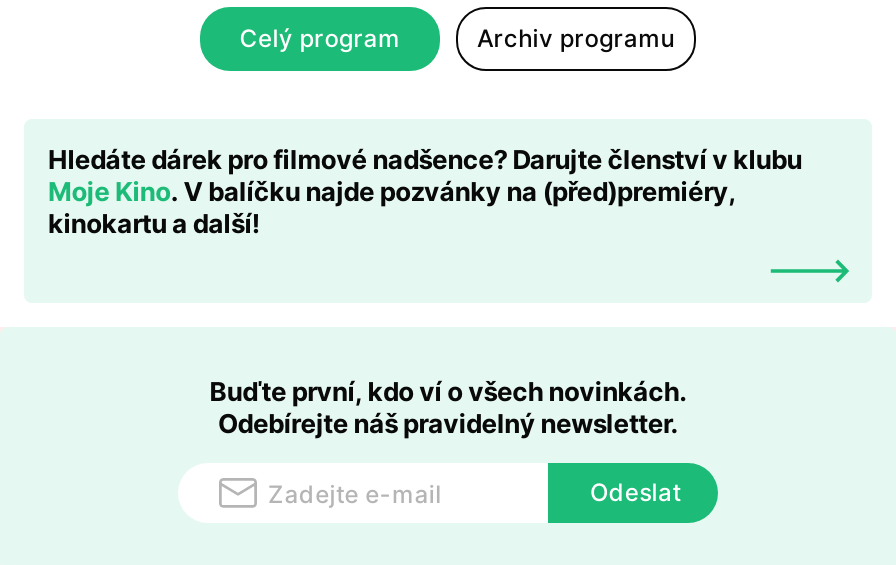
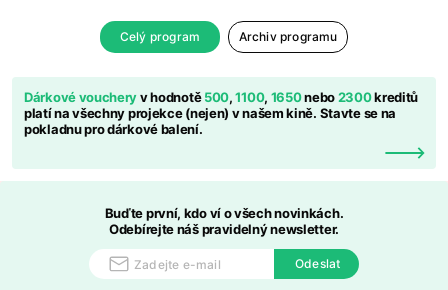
- Hledáte dárek pro filmové nadšence? Darujte členství v klubu
- Moje Kino. V balíčku najde pozvánky na (před)premiéry,
- kinokartu a další!
+ Dárkové vouchery v hodnotě 500, 1100, 1650 nebo 2300 kreditů
+ platí na všechny projekce (nejen) v našem kině. Stavte se na
+ pokladnu pro dárkové balení.
